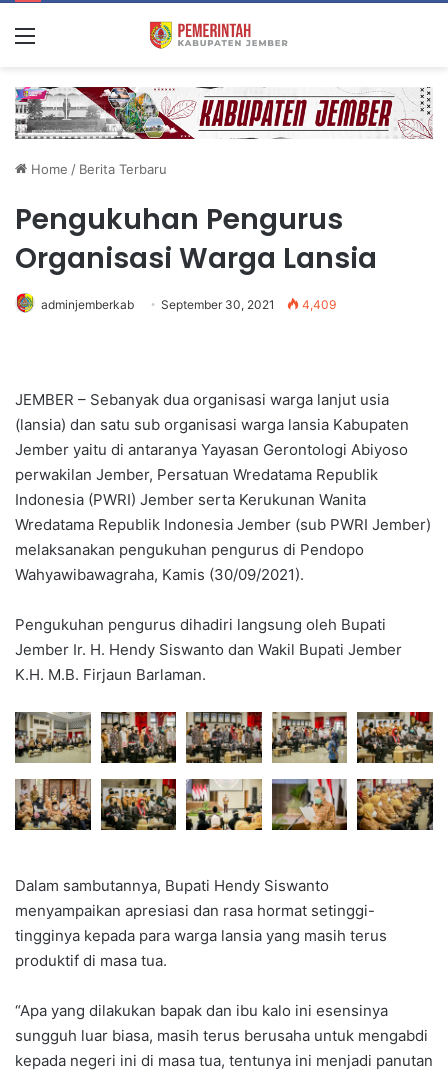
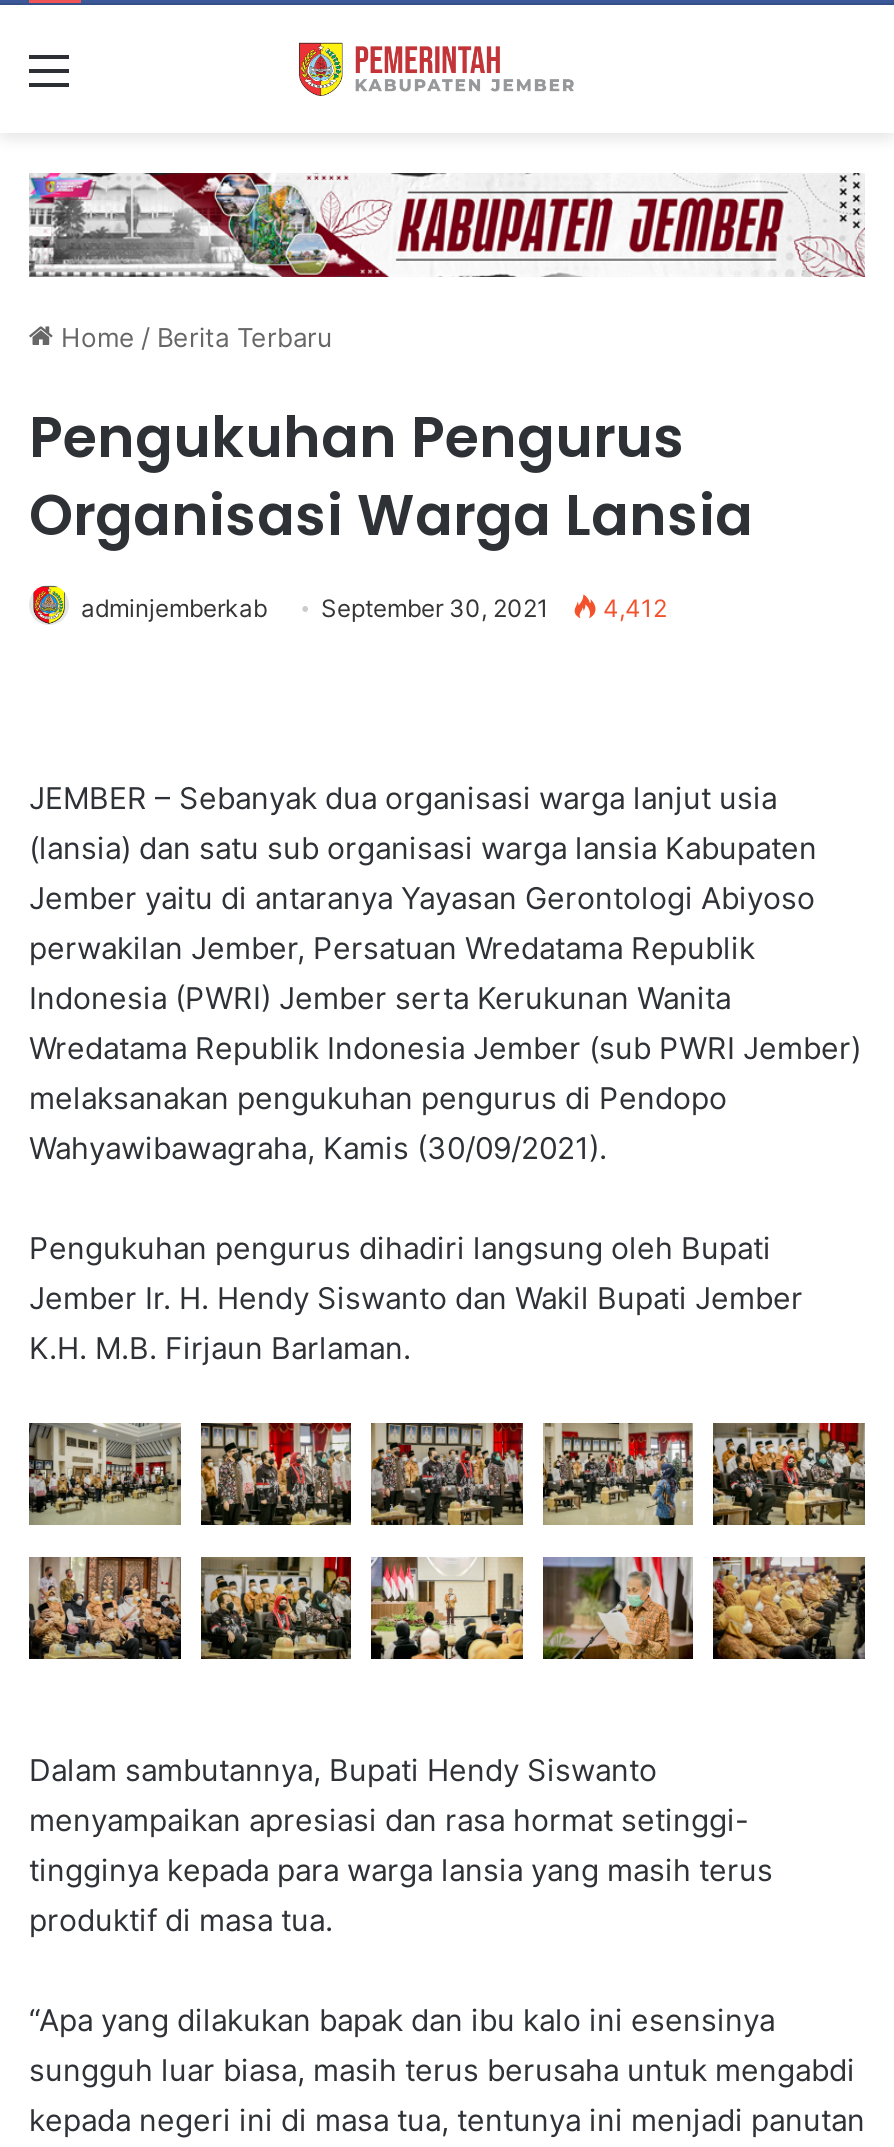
- adminjemberkab September 30, 2021 4,409
+ adminjemberkab September 30, 2021 4,412
